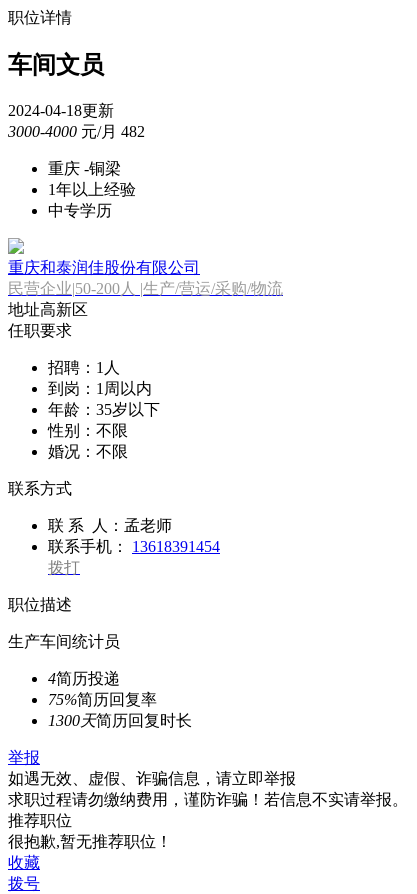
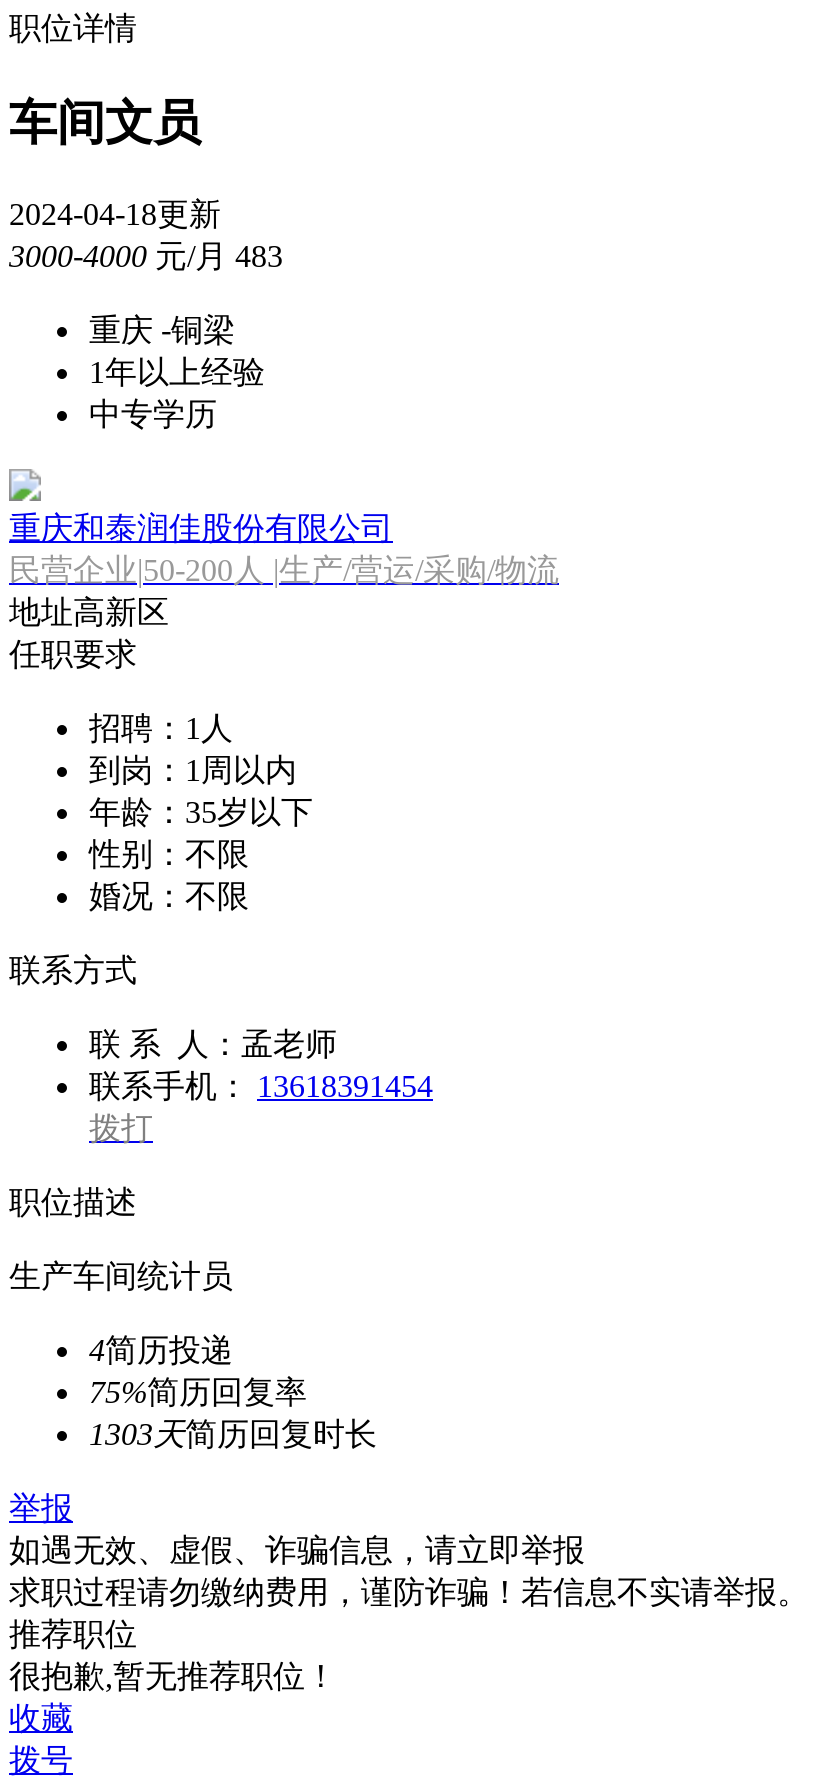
- 3000-4000元/月482
+ 3000-4000元/月483

- 1300天简历回复时长
+ 1303天简历回复时长
